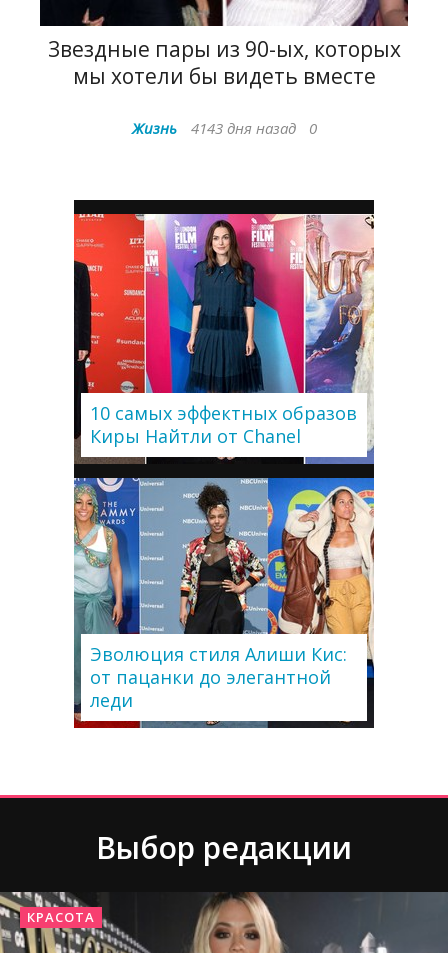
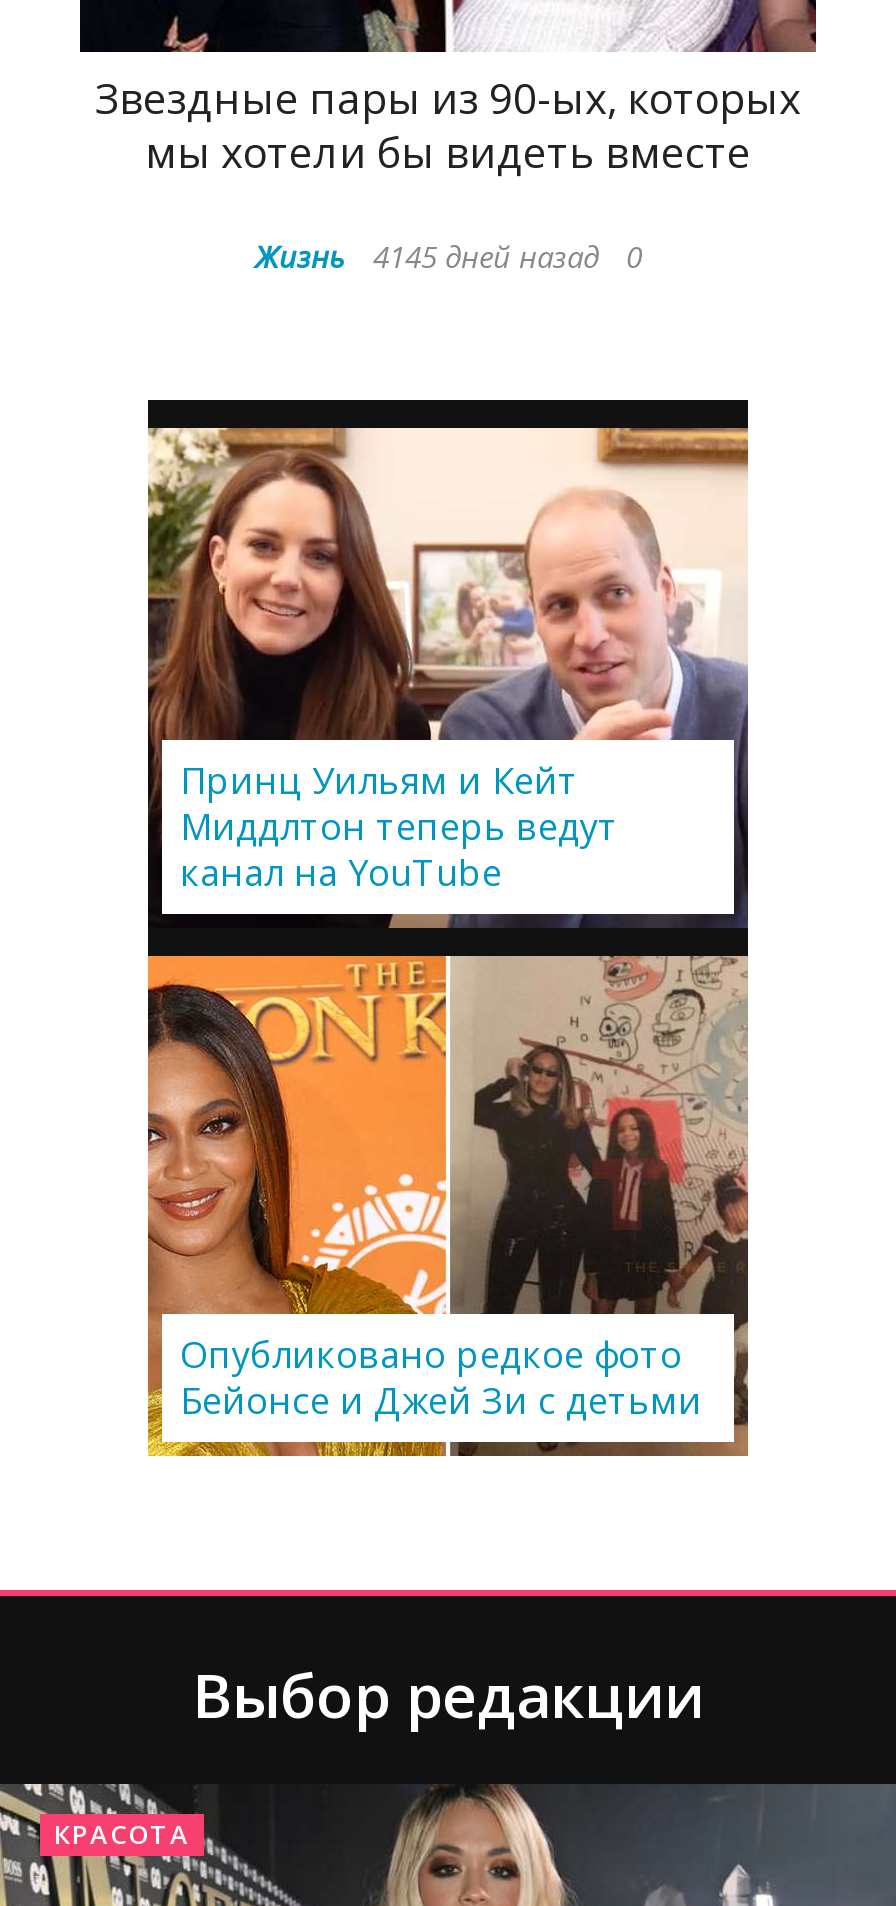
- Жизнь 4143 дня назад 0
+ Жизнь 4145 дней назад 0

- [image]
- 10 самых эффектных образов
- Киры Найтли от Chanel
+ [image]
+ Принц Уильям и Кейт
+ Миддлтон теперь ведут
+ канал на YouTube

- [image]
- Эволюция стиля Алиши Кис:
- от пацанки до элегантной
- леди
+ [image]
+ Опубликовано редкое фото
+ Бейонсе и Джей Зи с детьми
